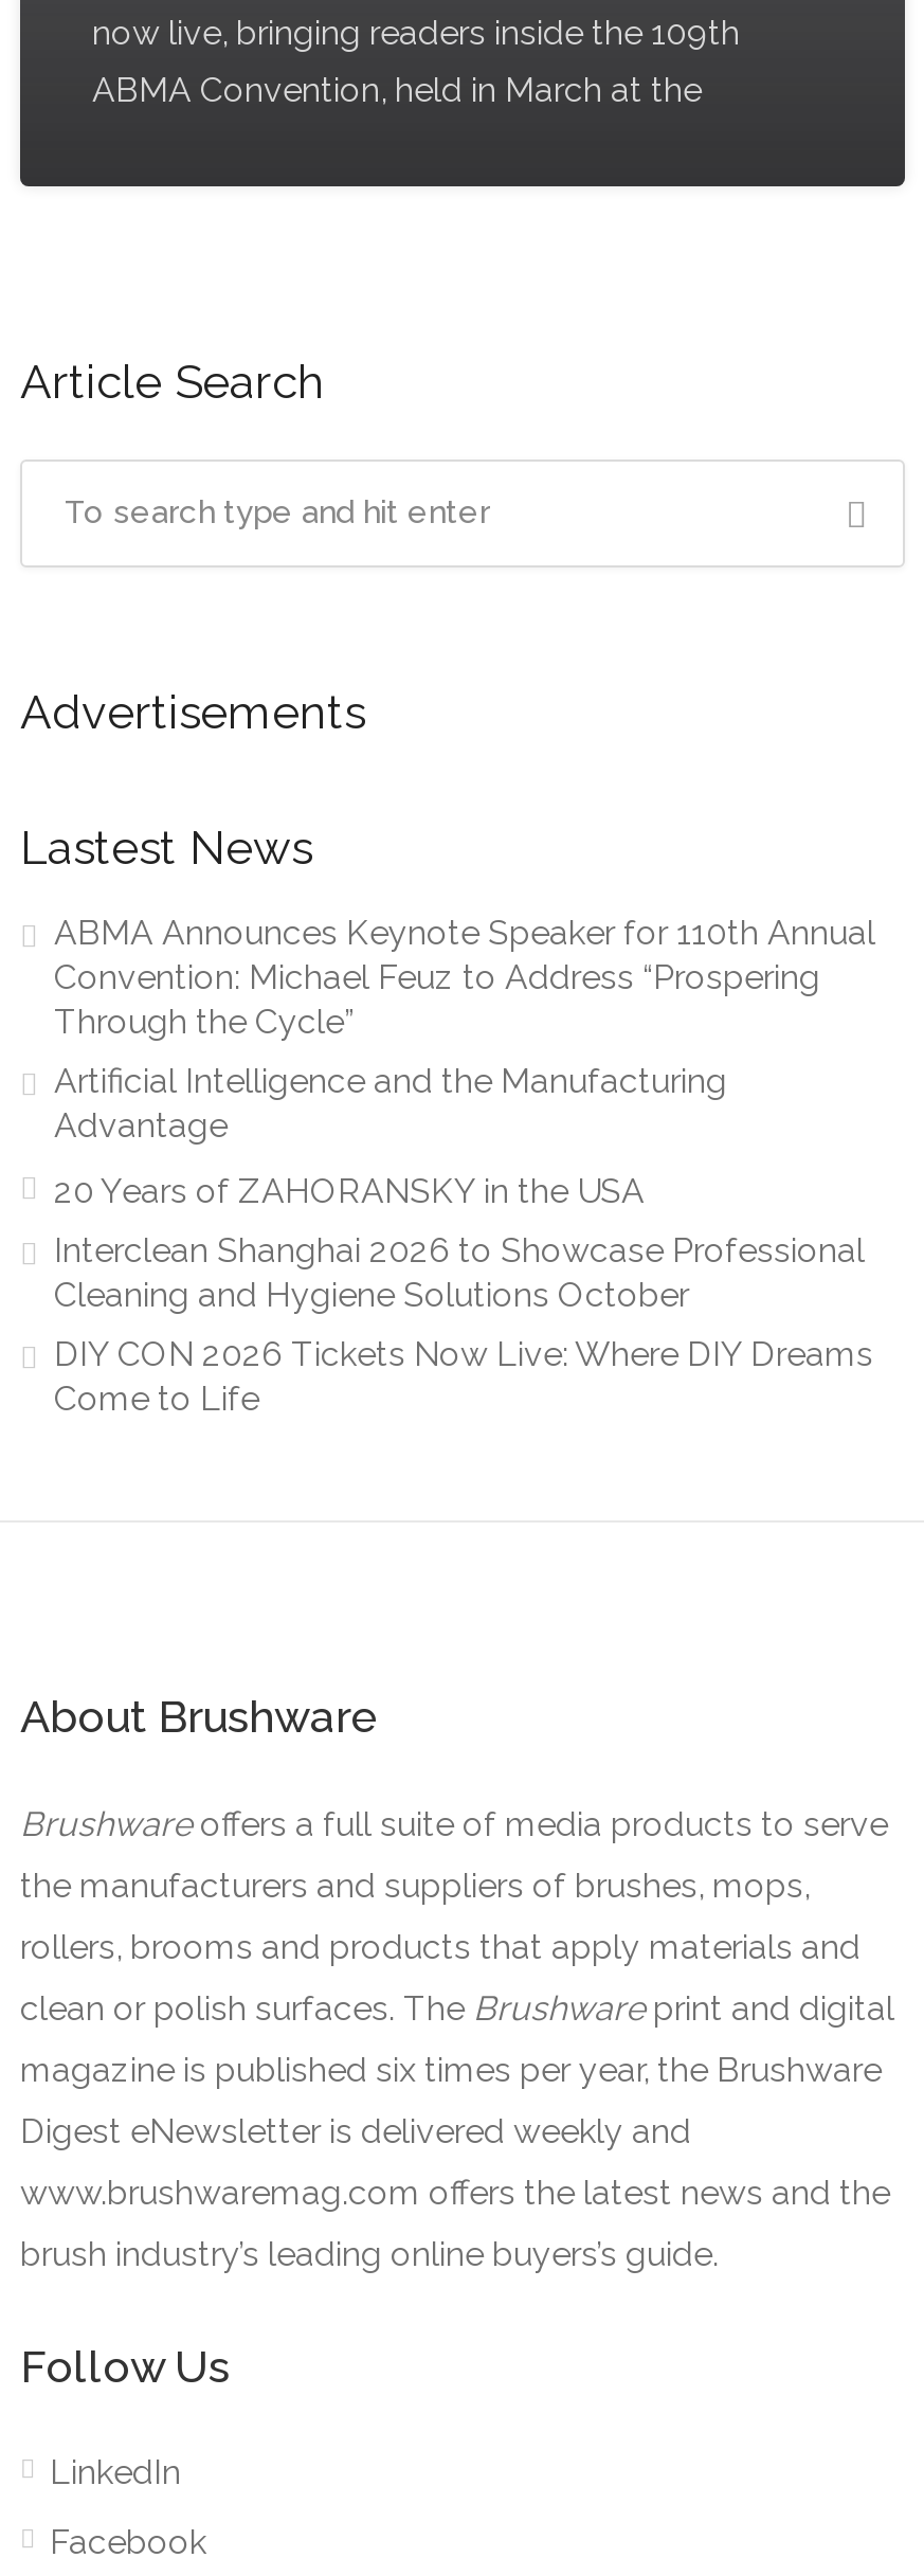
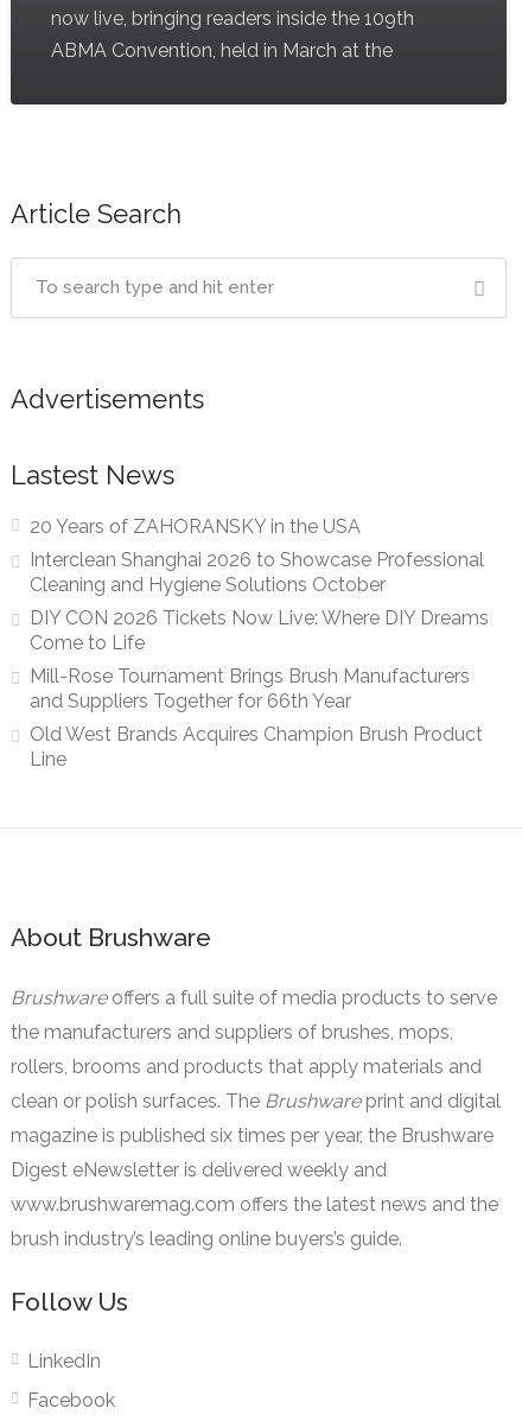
- ABMA Announces Keynote Speaker for 110th Annual
- Convention: Michael Feuz to Address “Prospering
- Through the Cycle”
- Artificial Intelligence and the Manufacturing
- Advantage

moved up: 20 Years of ZAHORANSKY in the USA | Interclean Shanghai 2026 to Showcase Professional | Cleaning and Hygiene Solutions October | DIY CON 2026 Tickets Now Live: Where DIY Dreams | Come to Life

+ Mill-Rose Tournament Brings Brush Manufacturers
+ and Suppliers Together for 66th Year
+ Old West Brands Acquires Champion Brush Product
+ Line
